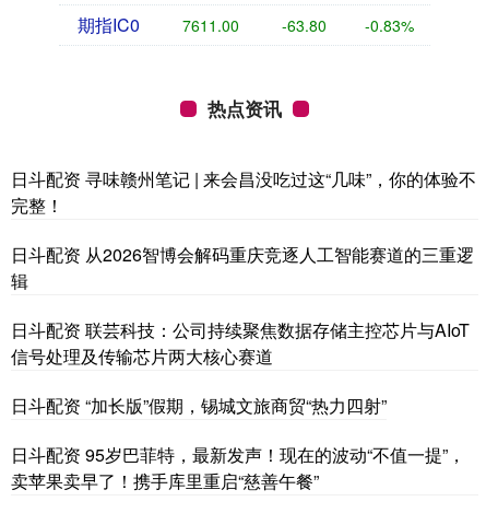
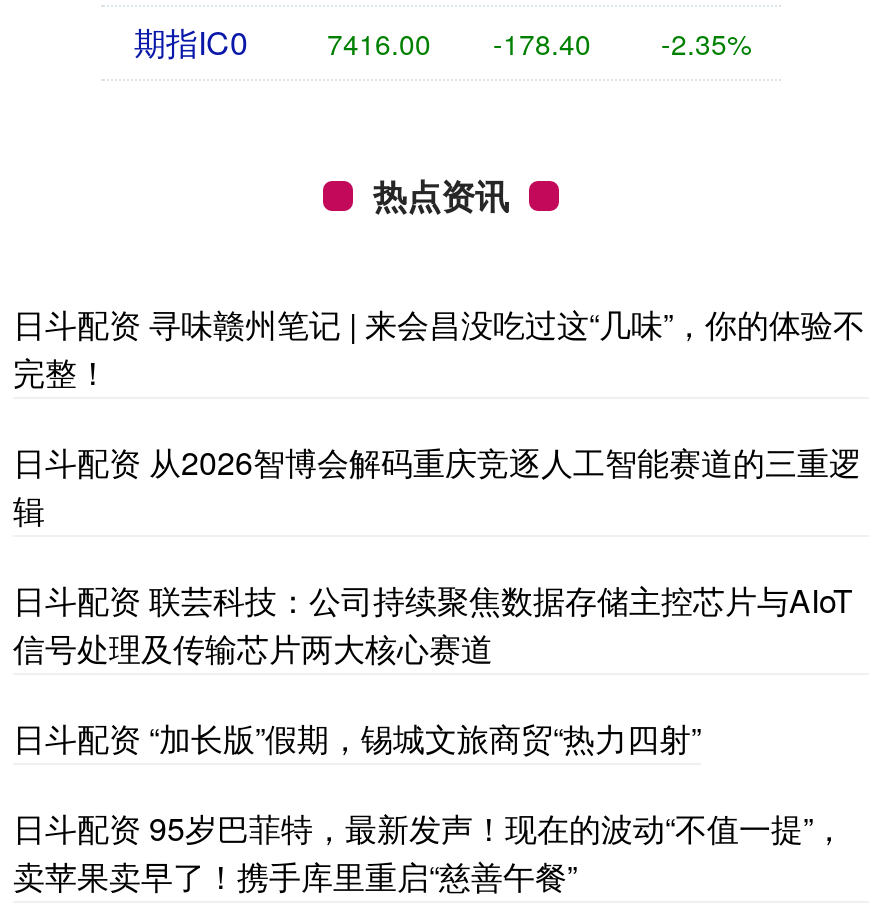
- 7611.00
+ 7416.00

- -63.80
+ -178.40

- -0.83%
+ -2.35%
